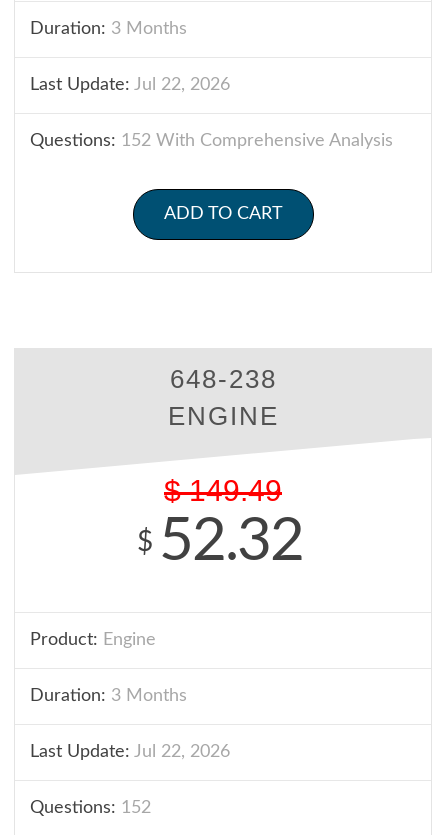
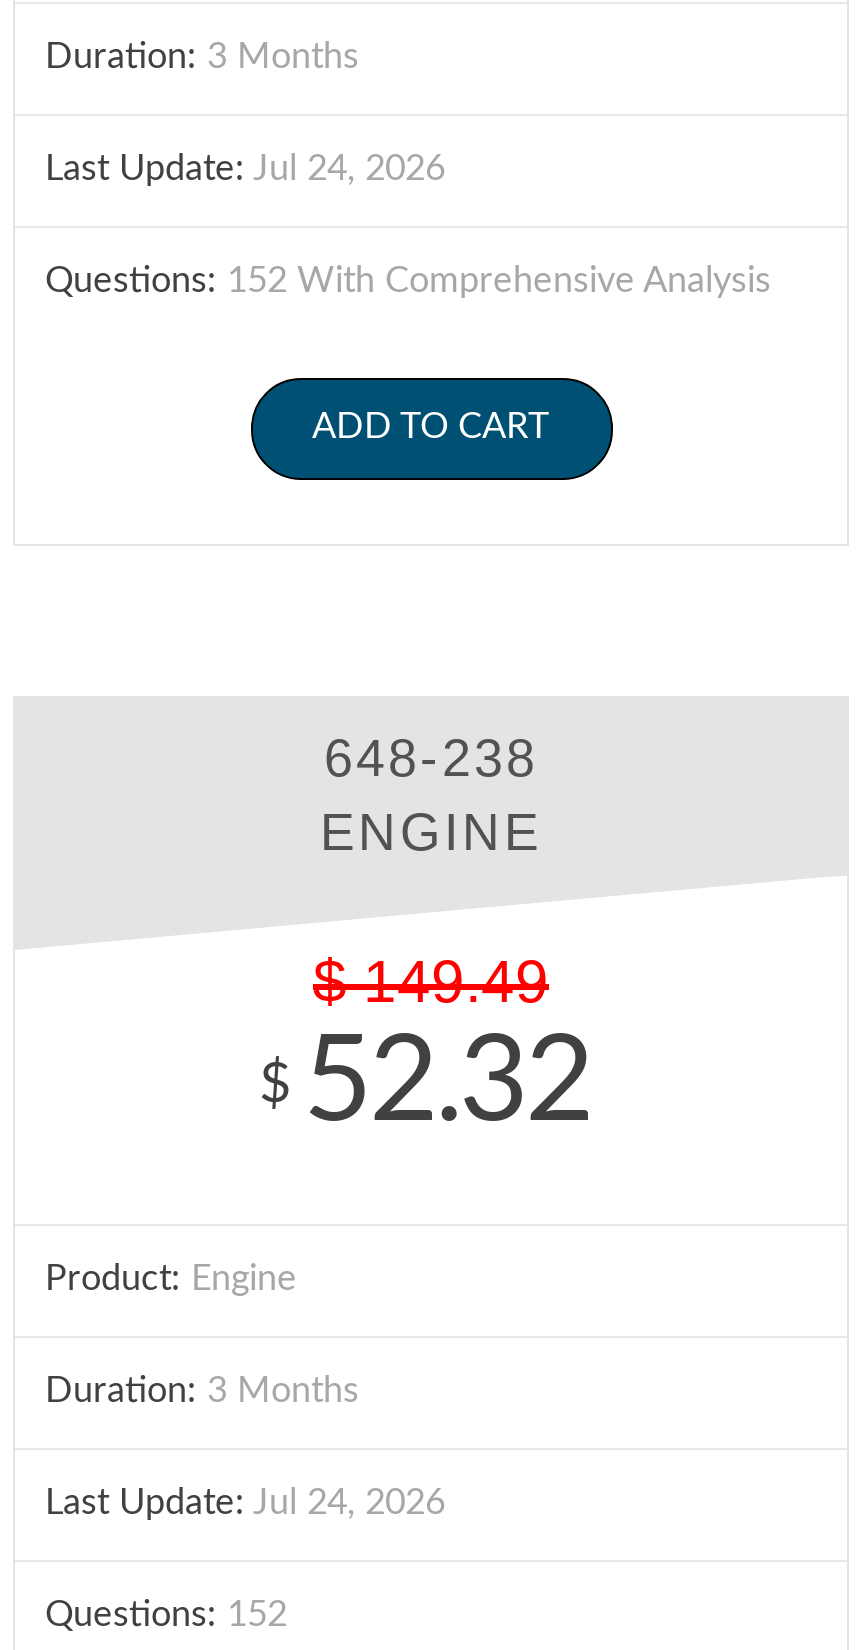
- Last Update: Jul 22, 2026
+ Last Update: Jul 24, 2026

- Last Update: Jul 22, 2026
+ Last Update: Jul 24, 2026
